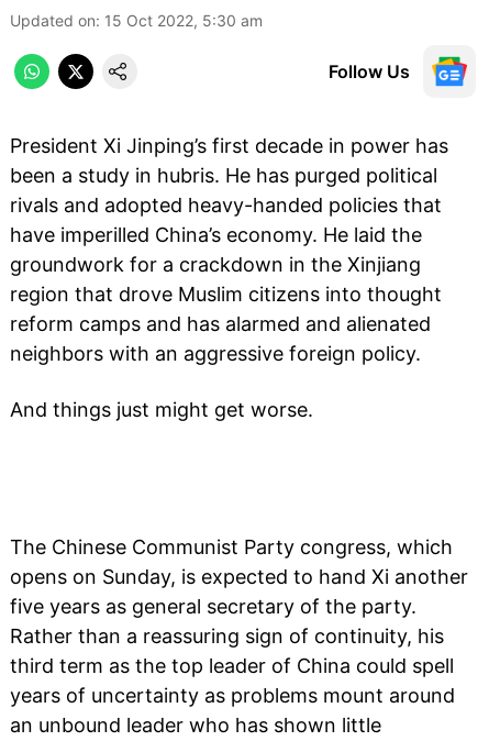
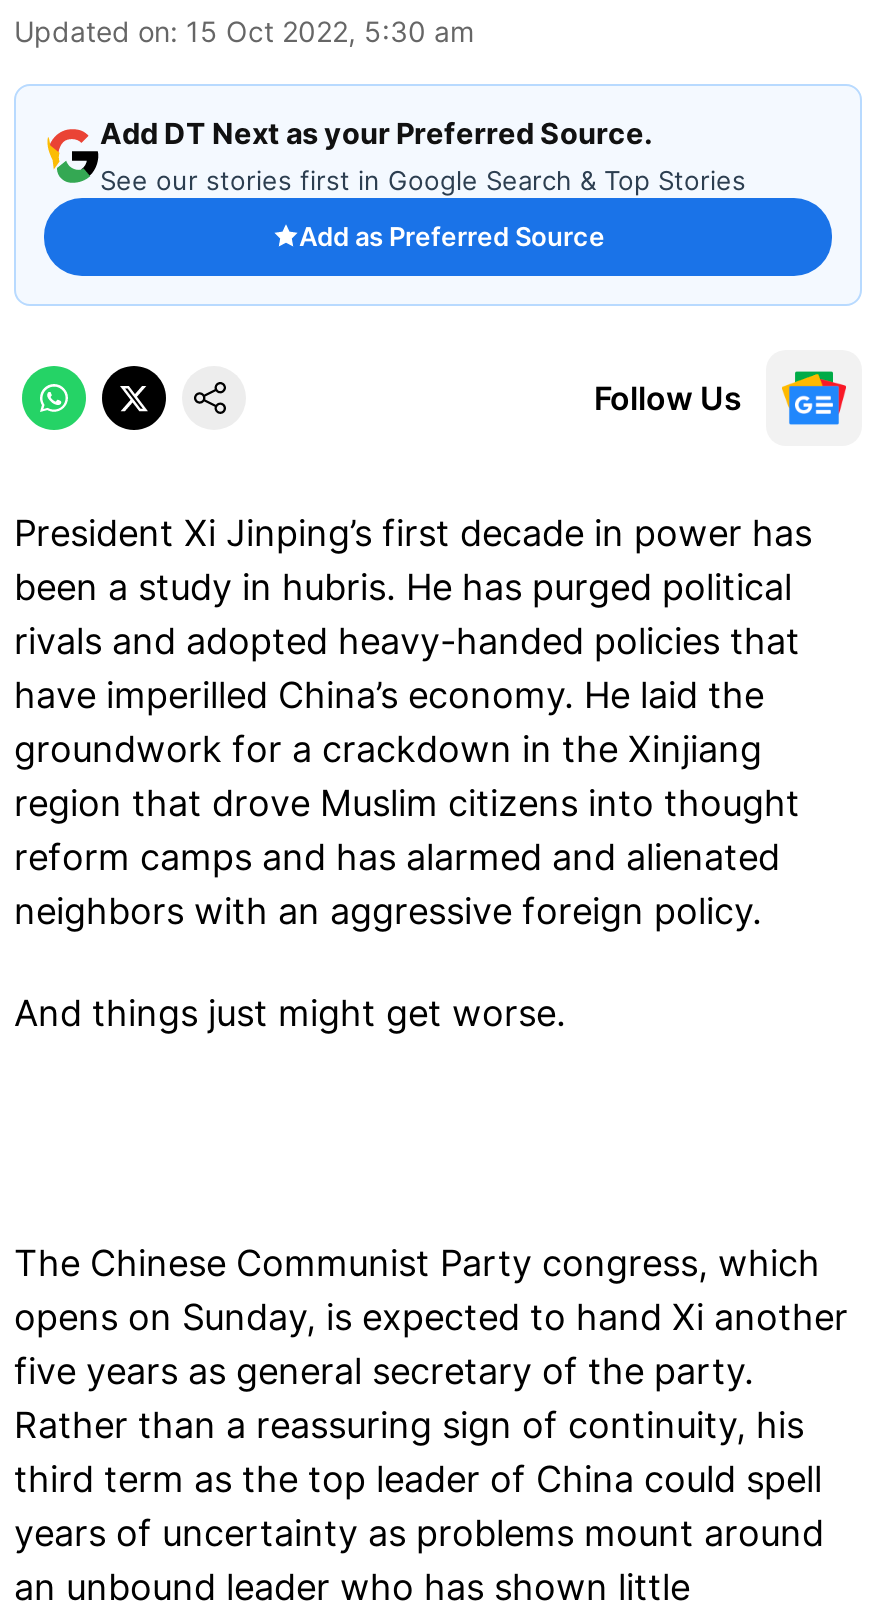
+ [image]
+ Add DT Next as your Preferred Source.
+ See our stories first in Google Search & Top Stories
+ Add as Preferred Source
